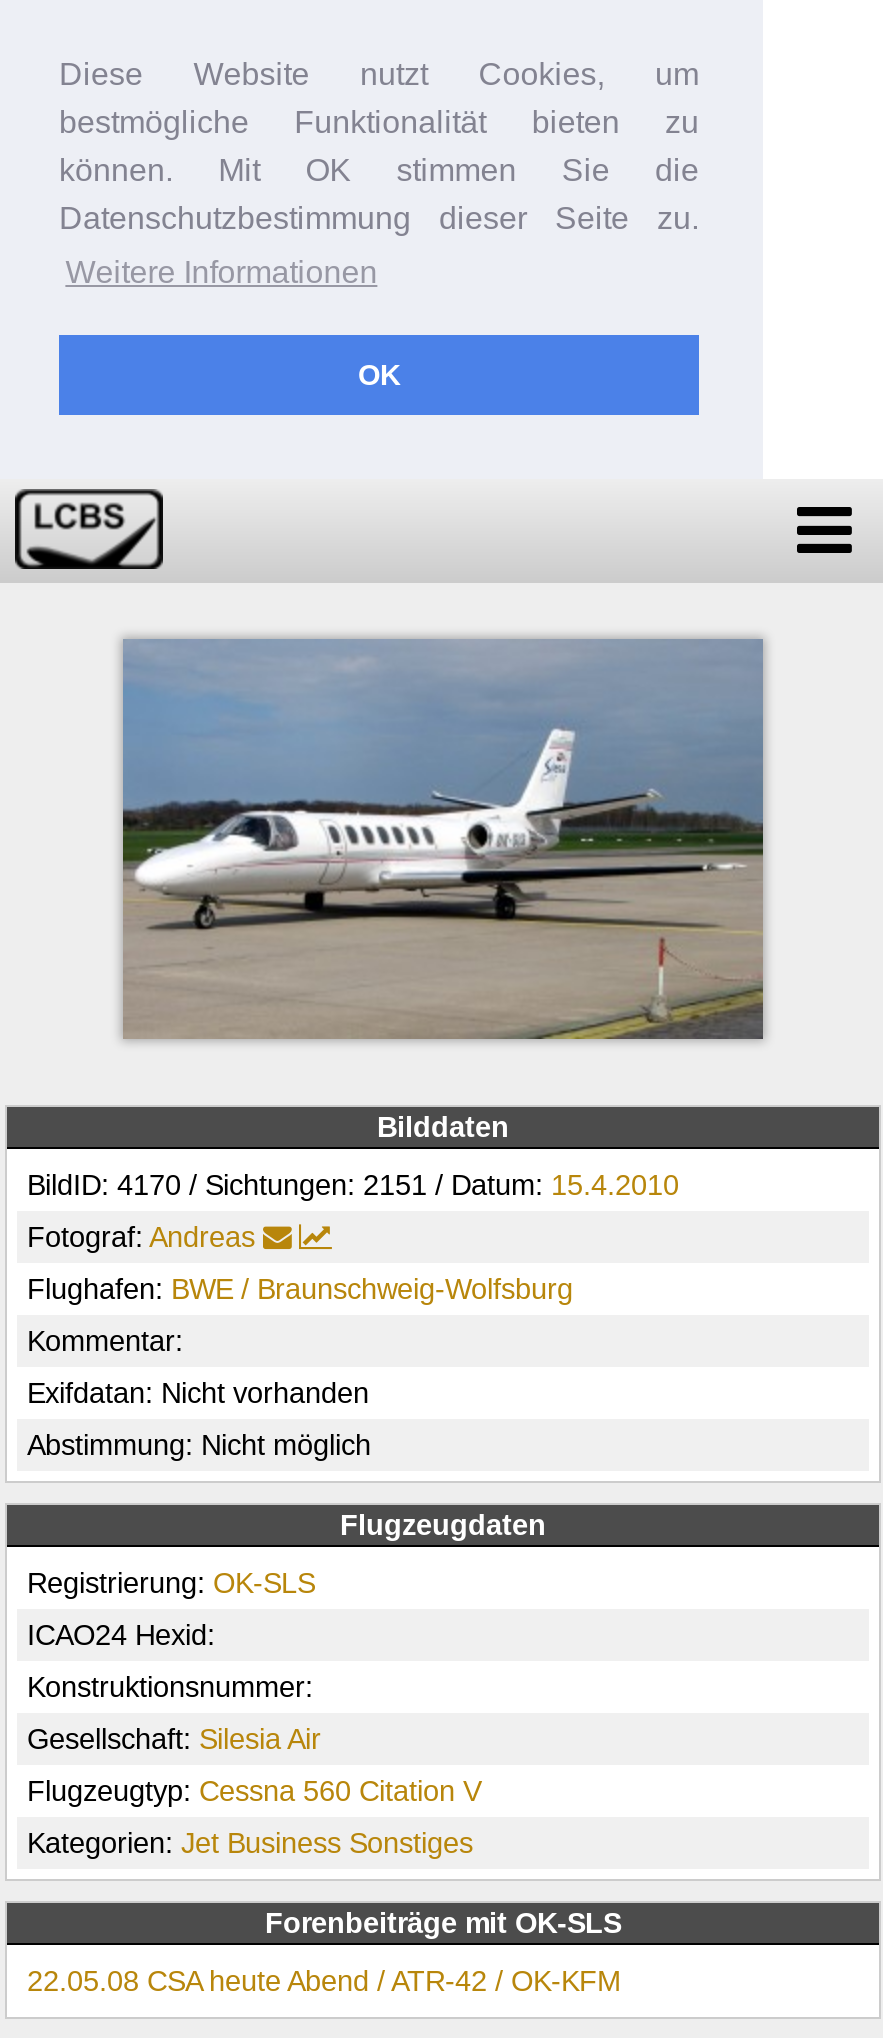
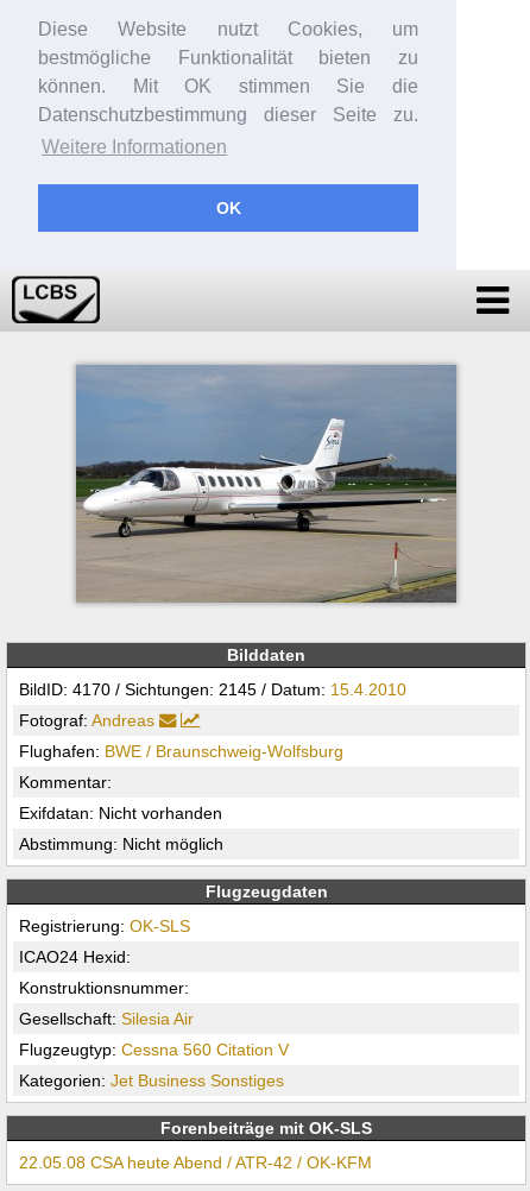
- BildID: 4170 / Sichtungen: 2151 / Datum: 15.4.2010
+ BildID: 4170 / Sichtungen: 2145 / Datum: 15.4.2010
